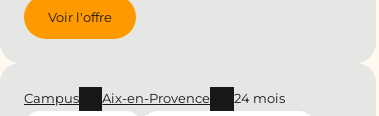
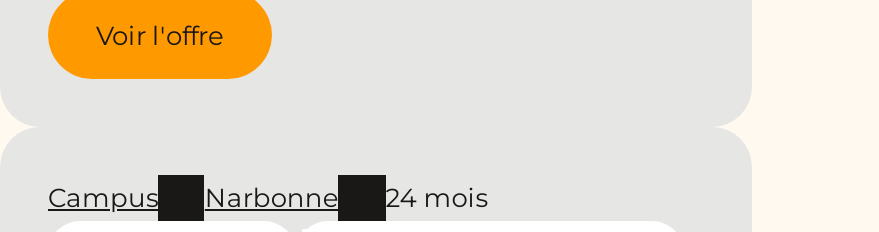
- Aix-en-Provence
+ Narbonne
